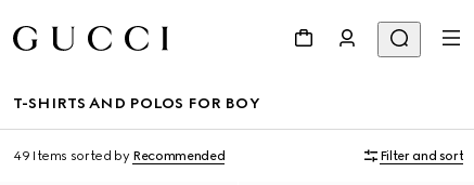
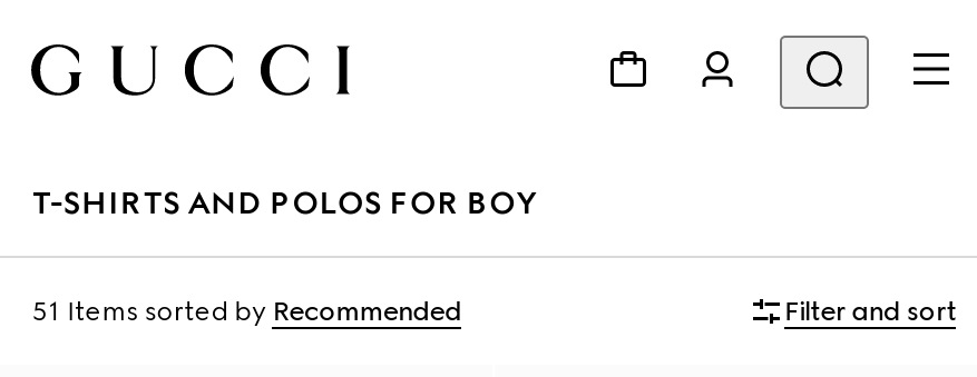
- 49 Items sorted by Recommended
+ 51 Items sorted by Recommended
